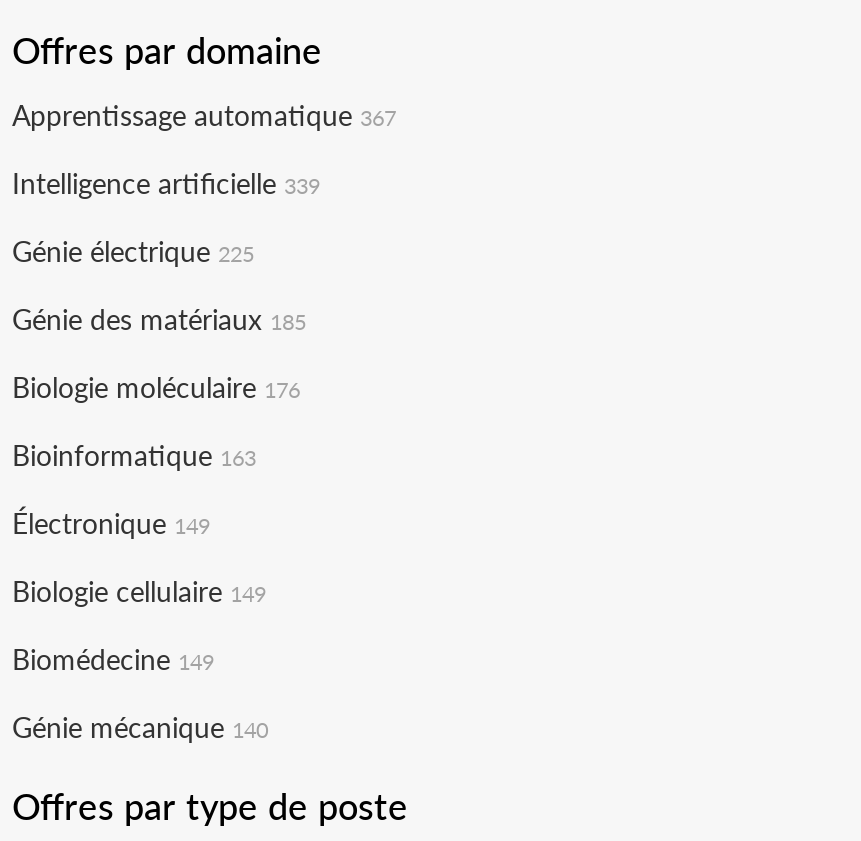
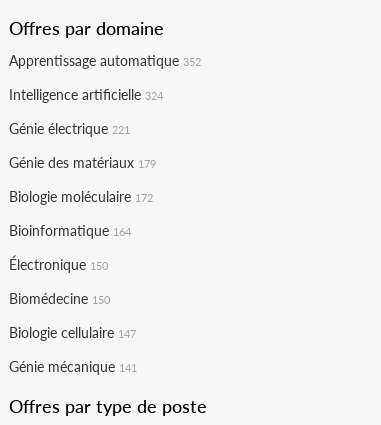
- Apprentissage automatique 367
+ Apprentissage automatique 352

- Intelligence artificielle 339
+ Intelligence artificielle 324

- Génie électrique 225
+ Génie électrique 221

- Génie des matériaux 185
+ Génie des matériaux 179

- Biologie moléculaire 176
+ Biologie moléculaire 172

- Bioinformatique 163
+ Bioinformatique 164

- Électronique 149
+ Électronique 150

- Biologie cellulaire 149
+ Biomédecine 150

- Biomédecine 149
+ Biologie cellulaire 147

- Génie mécanique 140
+ Génie mécanique 141
